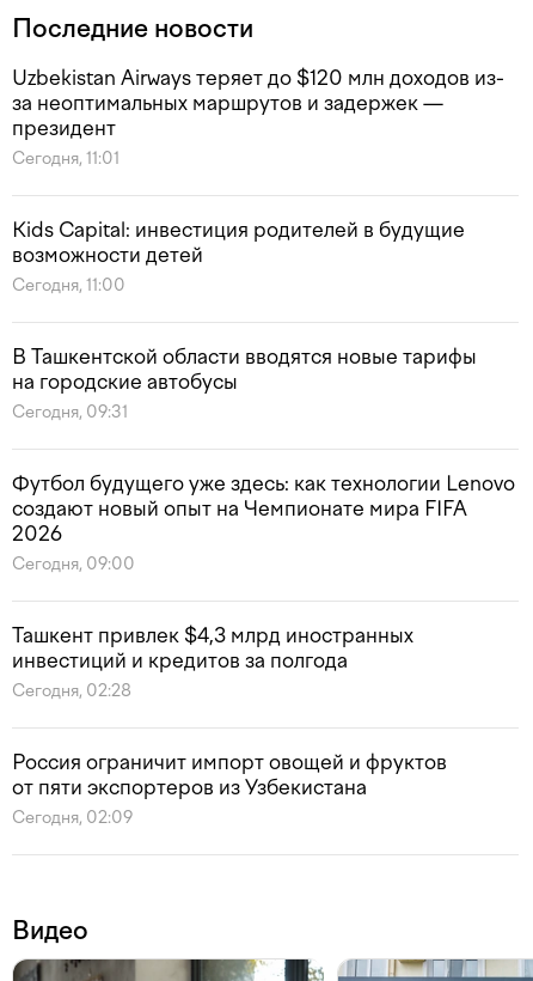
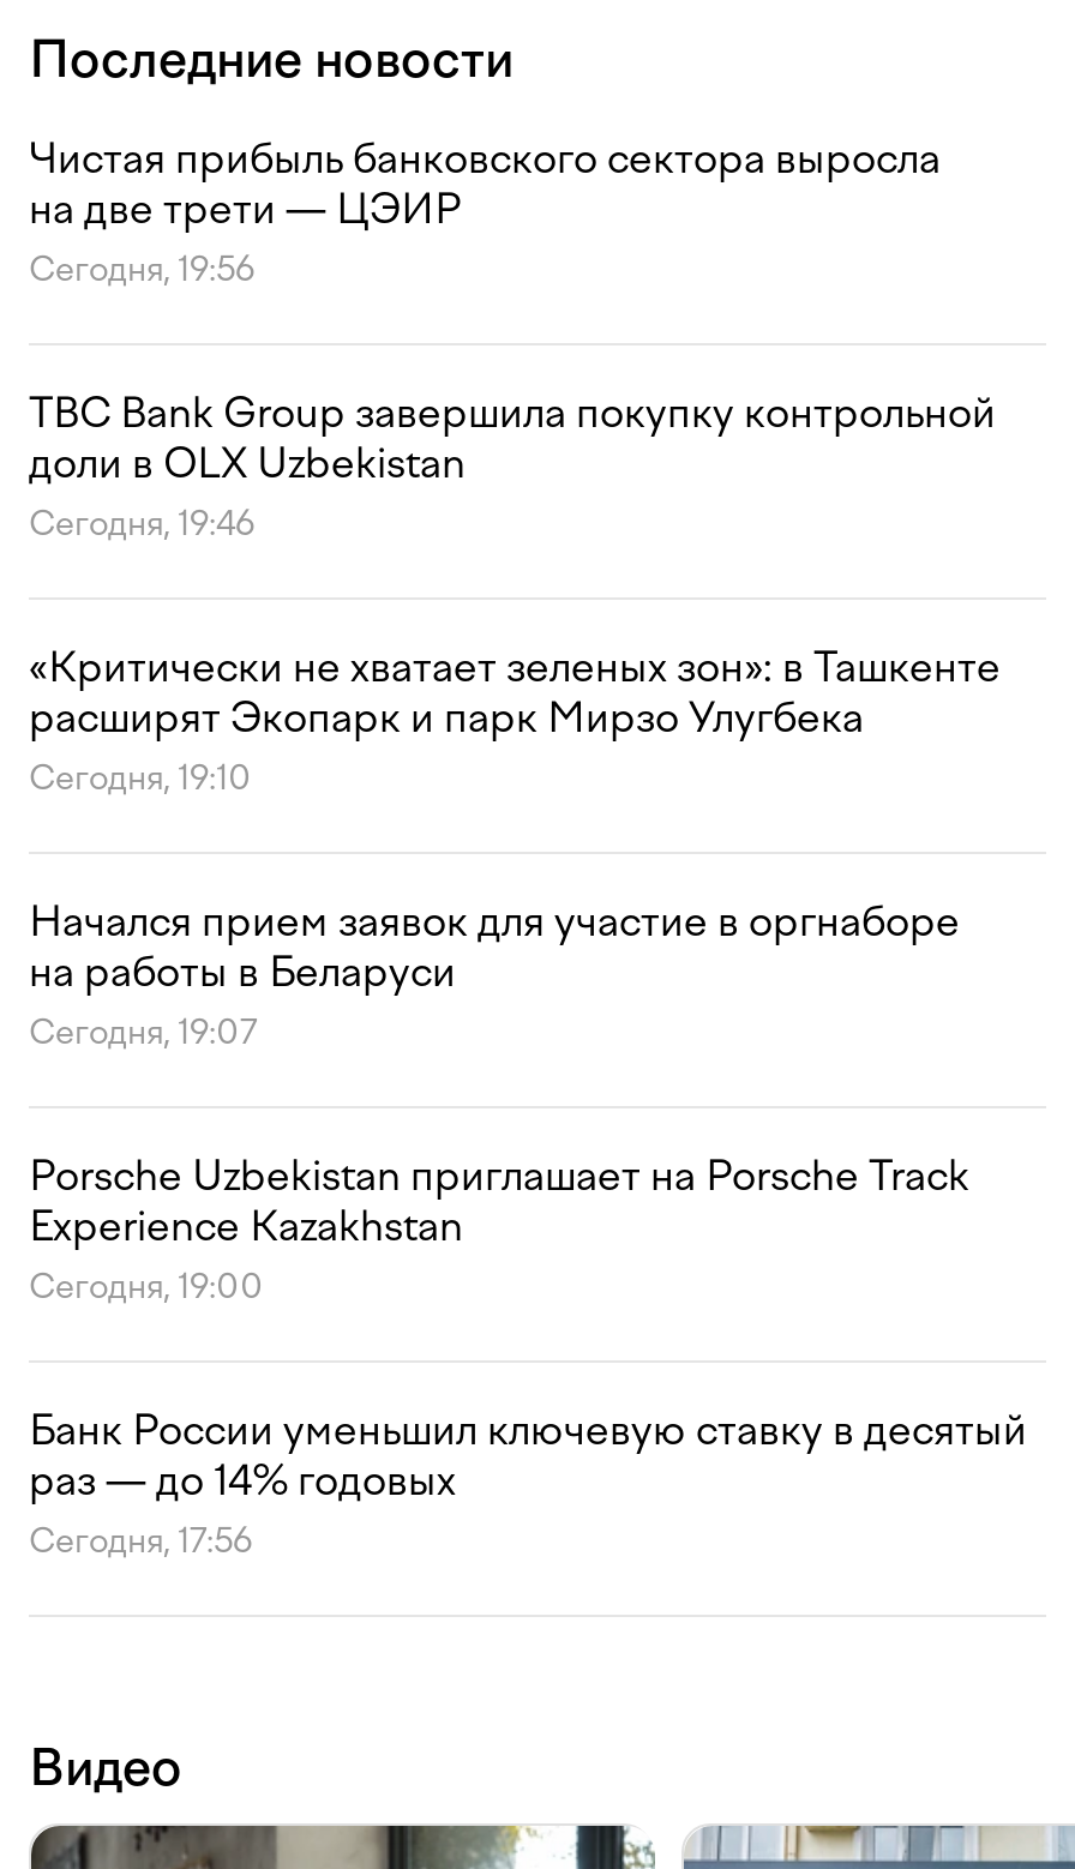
- Uzbekistan Airways теряет до $120 млн доходов из-
- за неоптимальных маршрутов и задержек —
- президент
- Сегодня, 11:01
+ Чистая прибыль банковского сектора выросла
+ на две трети — ЦЭИР
+ Сегодня, 19:56

- Kids Capital: инвестиция родителей в будущие
- возможности детей
- Сегодня, 11:00
+ TBC Bank Group завершила покупку контрольной
+ доли в OLX Uzbekistan
+ Сегодня, 19:46

- В Ташкентской области вводятся новые тарифы
- на городские автобусы
- Сегодня, 09:31
+ «Критически не хватает зеленых зон»: в Ташкенте
+ расширят Экопарк и парк Мирзо Улугбека
+ Сегодня, 19:10

- Футбол будущего уже здесь: как технологии Lenovo
- создают новый опыт на Чемпионате мира FIFA
- 2026
- Сегодня, 09:00
+ Начался прием заявок для участие в оргнаборе
+ на работы в Беларуси
+ Сегодня, 19:07

- Ташкент привлек $4,3 млрд иностранных
- инвестиций и кредитов за полгода
- Сегодня, 02:28
+ Porsche Uzbekistan приглашает на Porsche Track
+ Experience Kazakhstan
+ Сегодня, 19:00

- Россия ограничит импорт овощей и фруктов
- от пяти экспортеров из Узбекистана
- Сегодня, 02:09
+ Банк России уменьшил ключевую ставку в десятый
+ раз — до 14% годовых
+ Сегодня, 17:56
